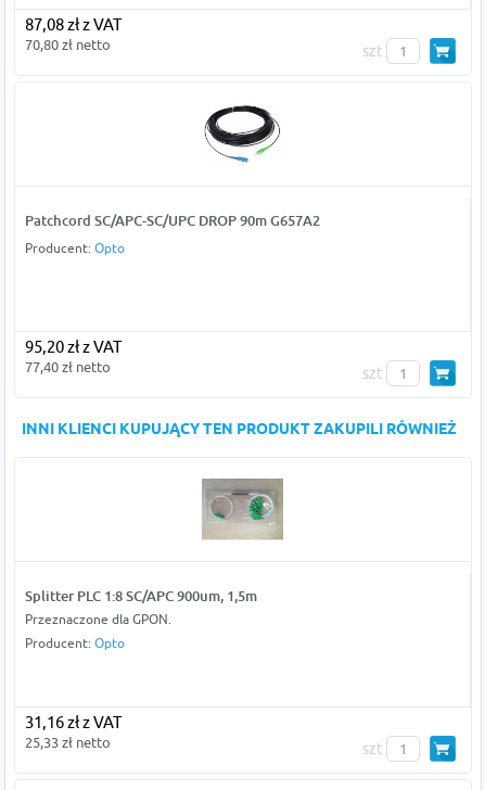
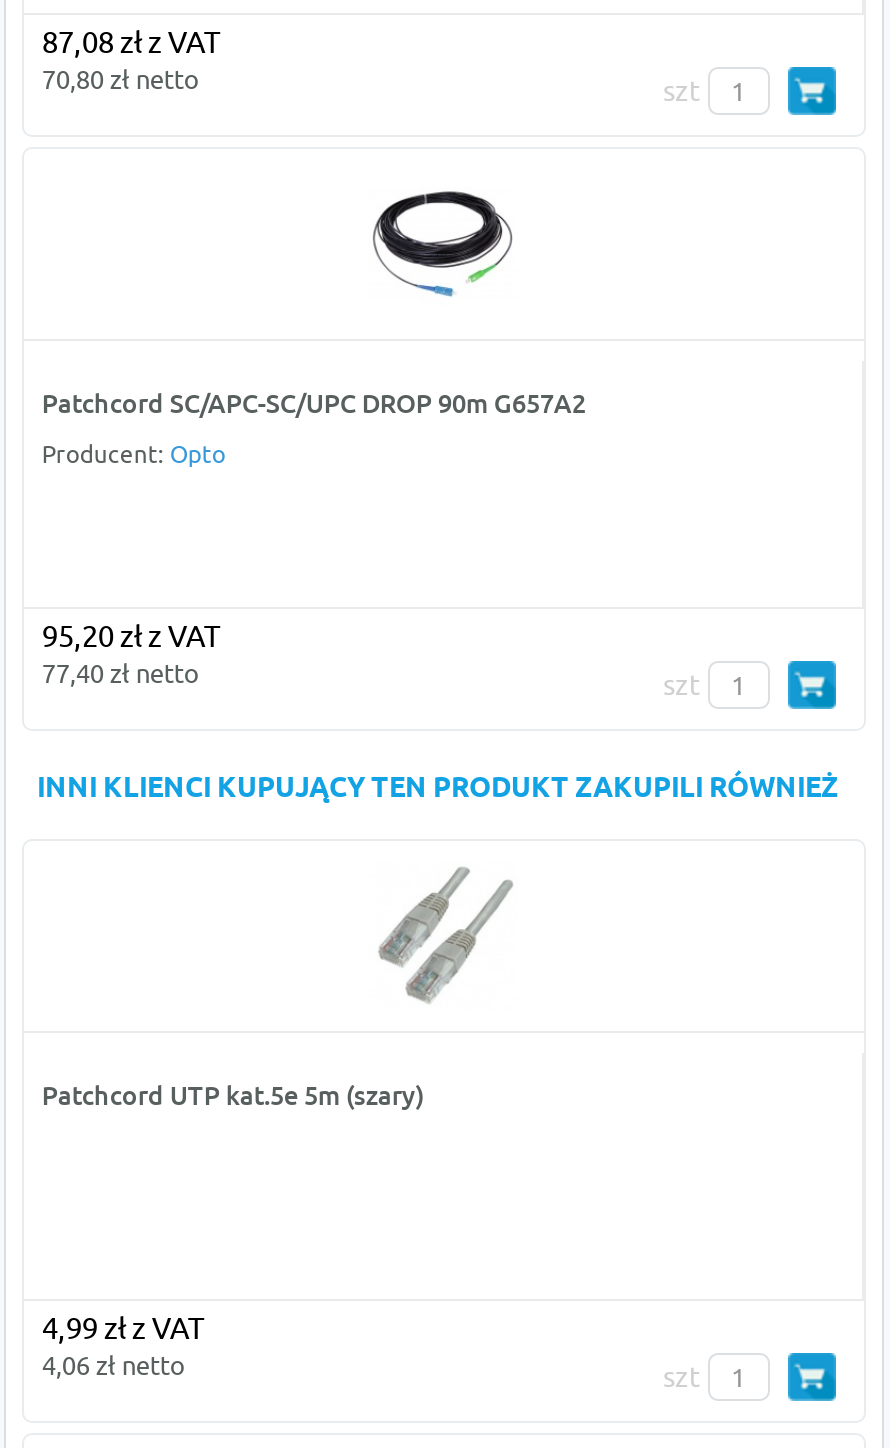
- [image]
- Splitter PLC 1:8 SC/APC 900um, 1,5m
- Przeznaczone dla GPON.
- Producent: Opto
+ [image]
+ Patchcord UTP kat.5e 5m (szary)

- 31,16 zł z VAT
- 25,33 zł netto
+ 4,99 zł z VAT
+ 4,06 zł netto
